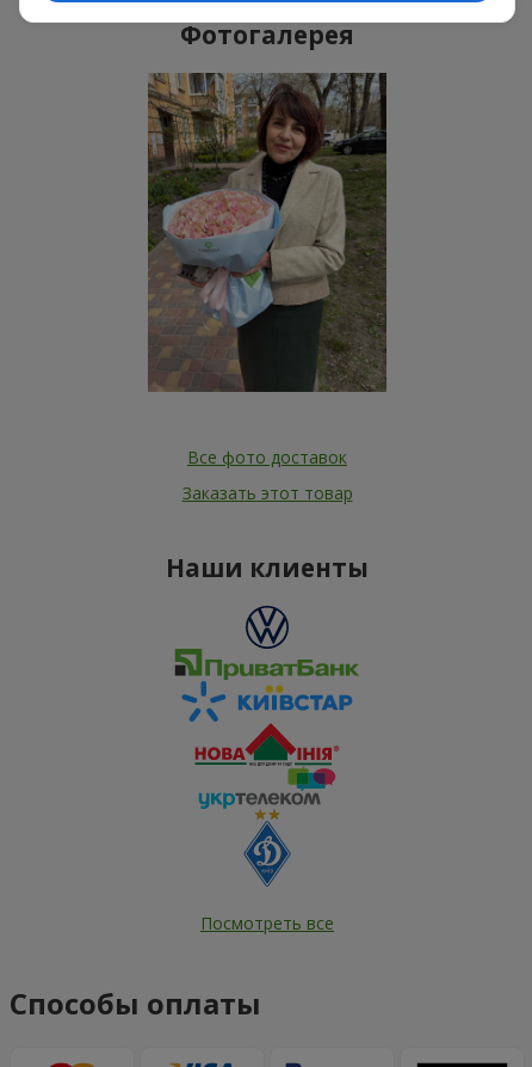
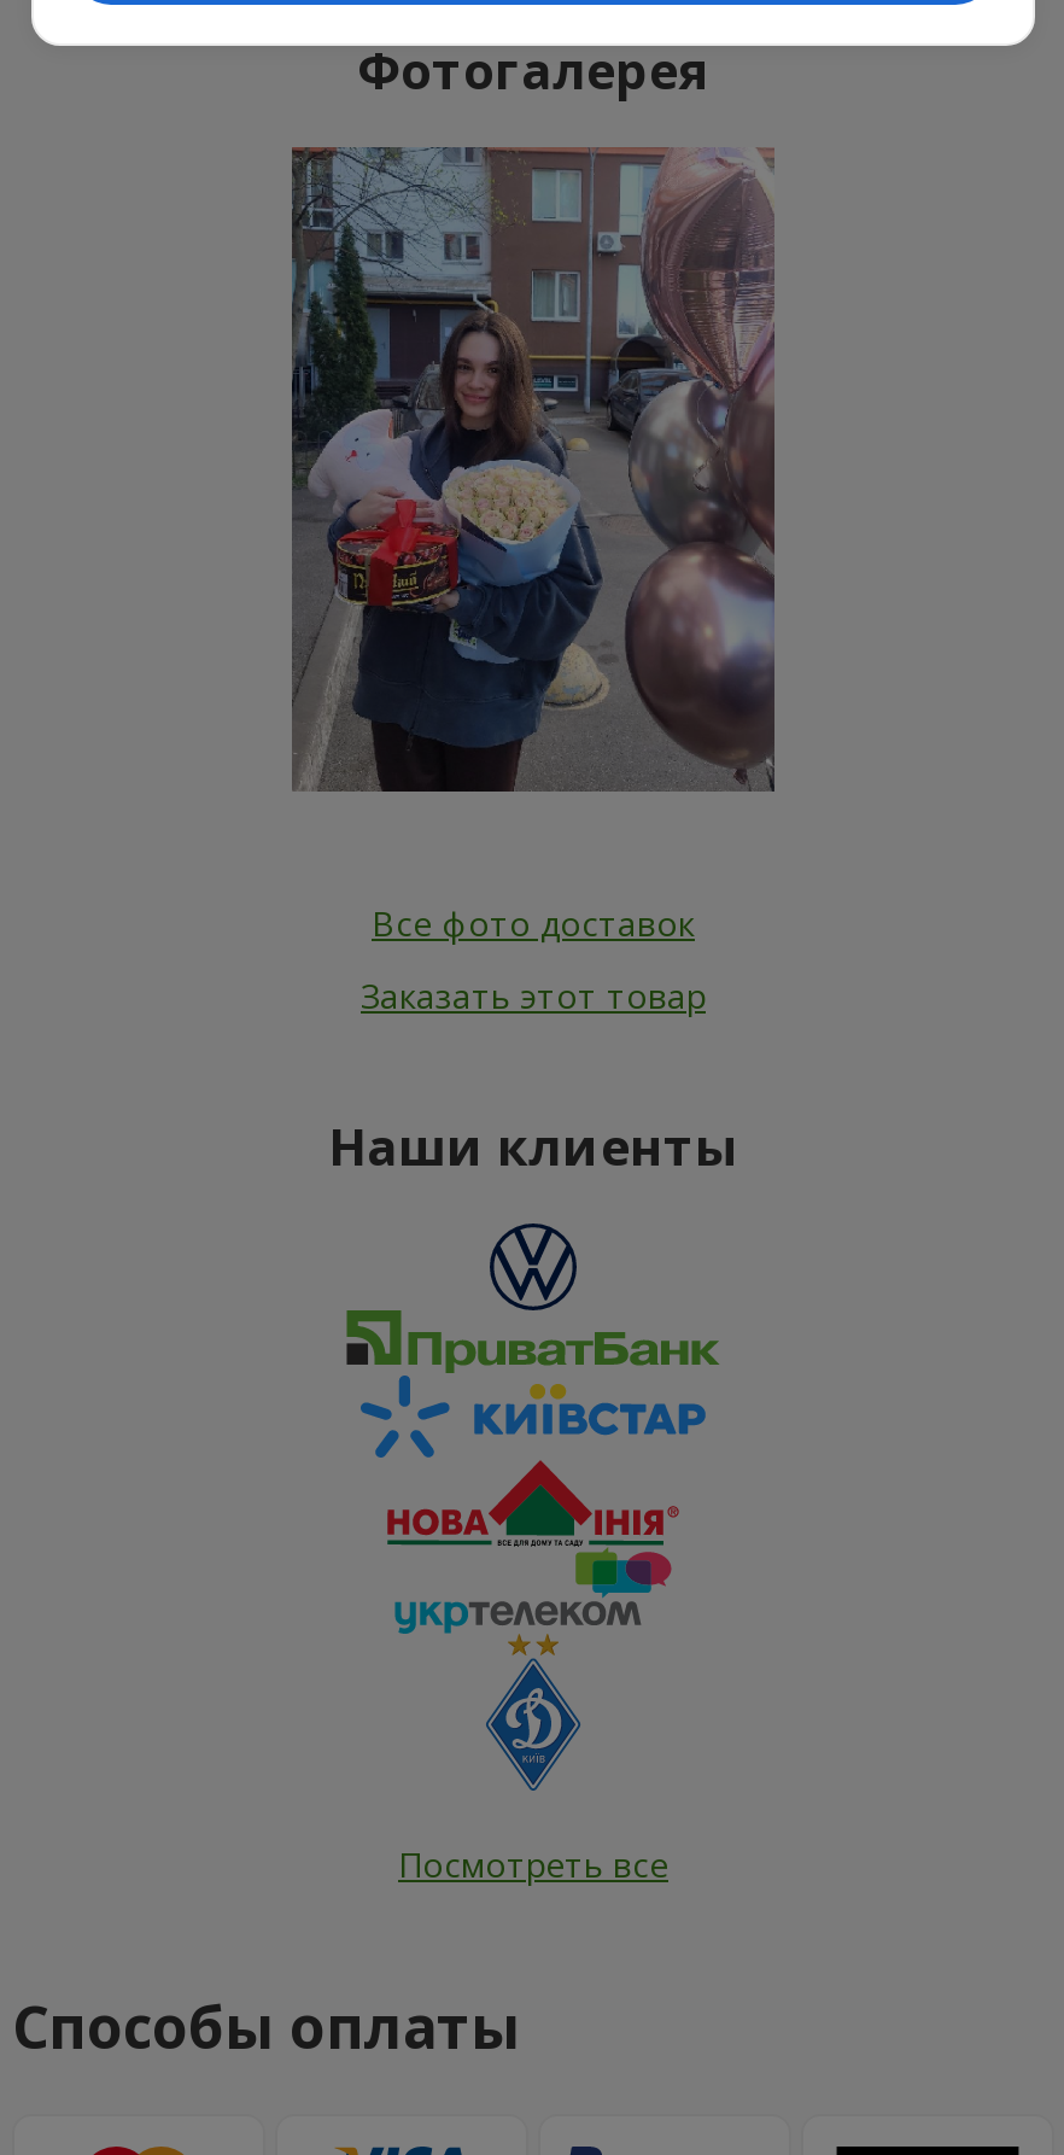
- [image]
+ [image]
